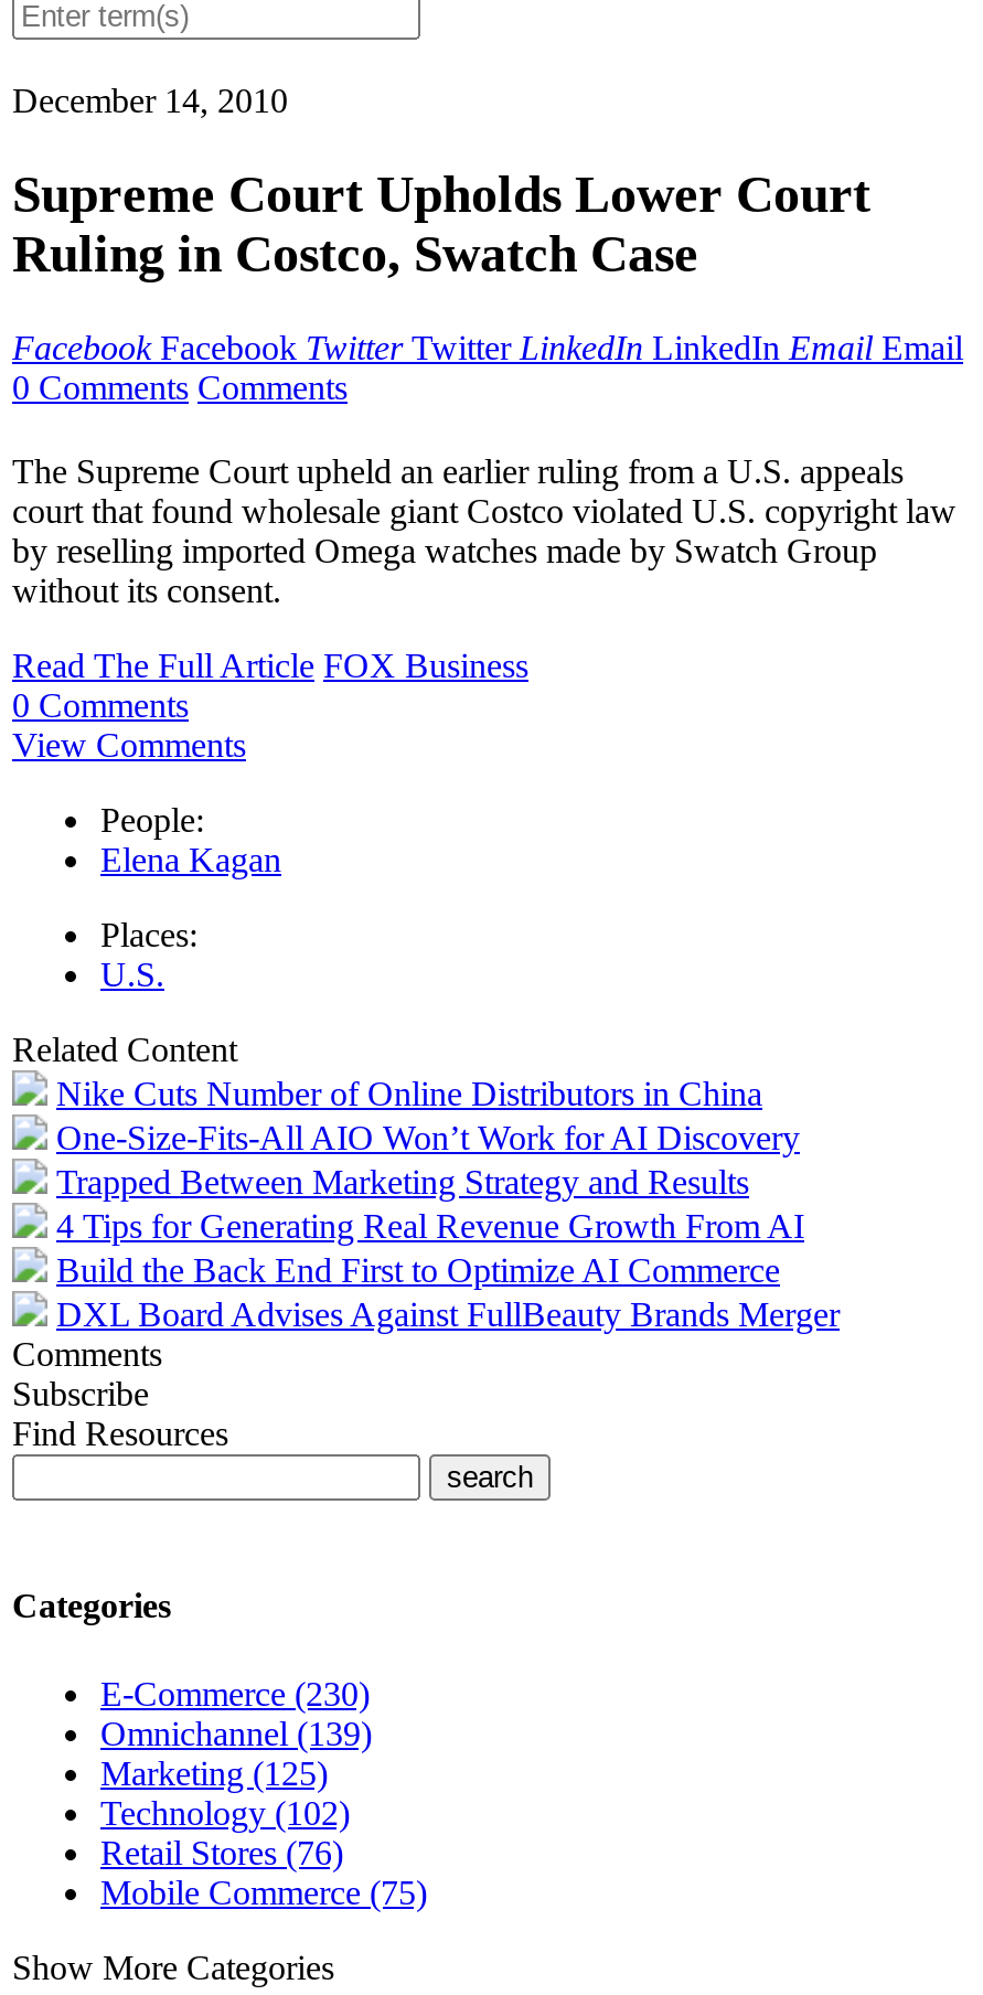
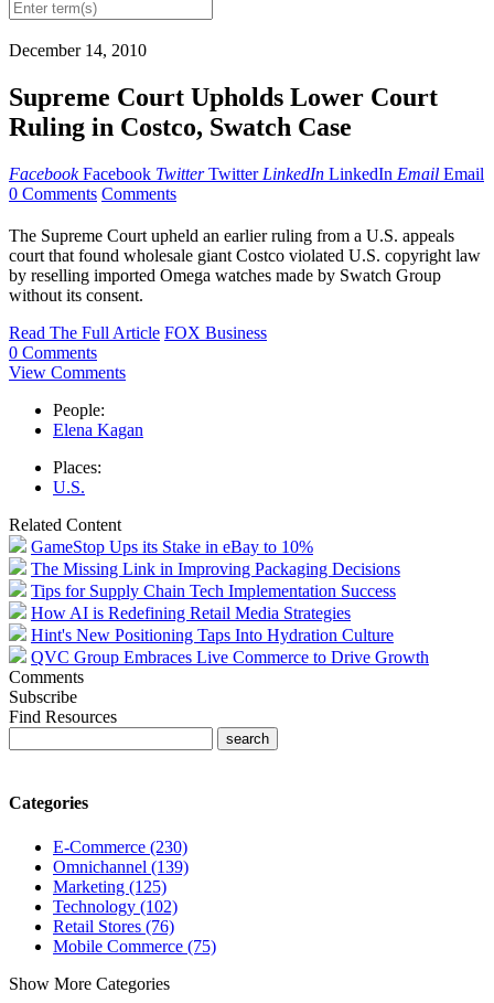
- Nike Cuts Number of Online Distributors in China
- One-Size-Fits-All AIO Won’t Work for AI Discovery
- Trapped Between Marketing Strategy and Results
- 4 Tips for Generating Real Revenue Growth From AI
- Build the Back End First to Optimize AI Commerce
- DXL Board Advises Against FullBeauty Brands Merger
+ GameStop Ups its Stake in eBay to 10%
+ The Missing Link in Improving Packaging Decisions
+ Tips for Supply Chain Tech Implementation Success
+ How AI is Redefining Retail Media Strategies
+ Hint's New Positioning Taps Into Hydration Culture
+ QVC Group Embraces Live Commerce to Drive Growth
